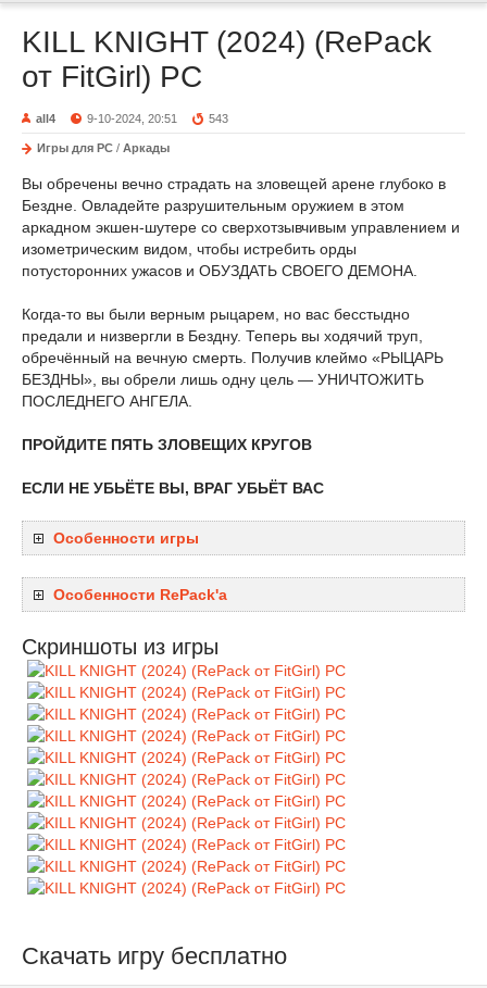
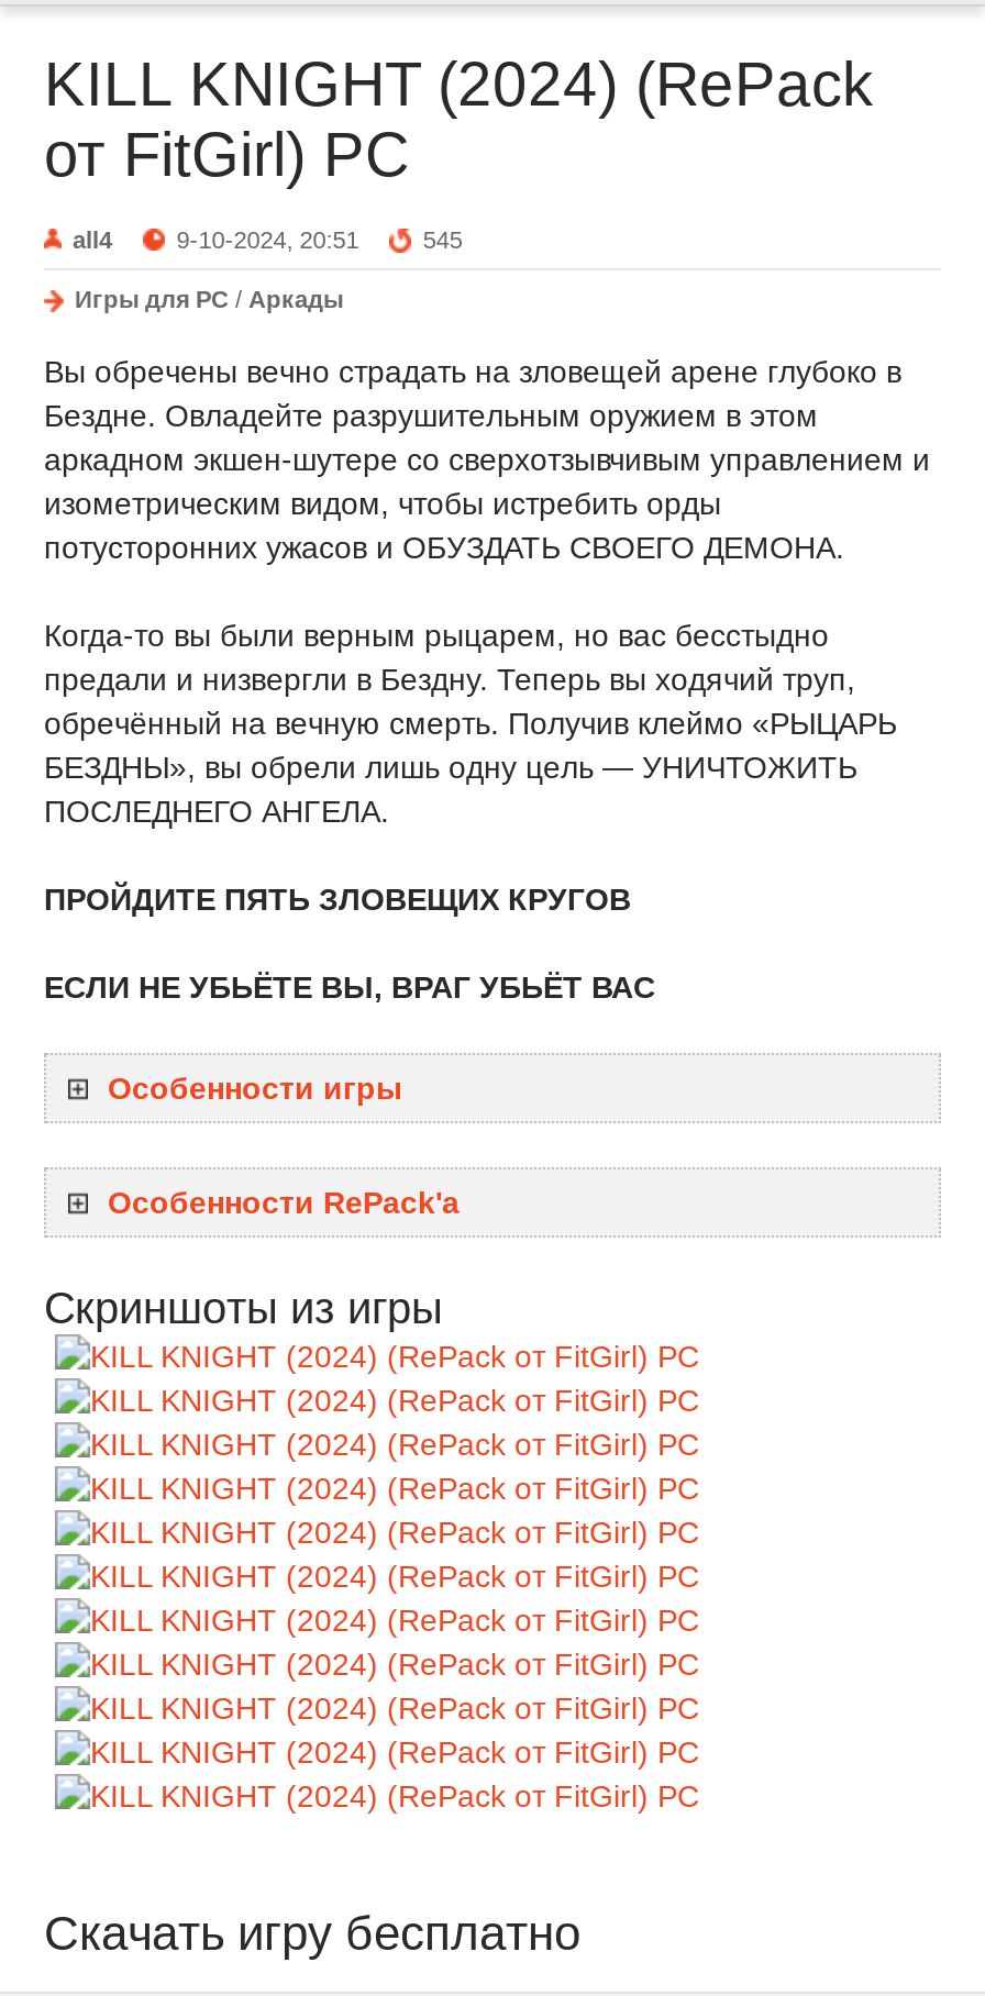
- 543
+ 545
